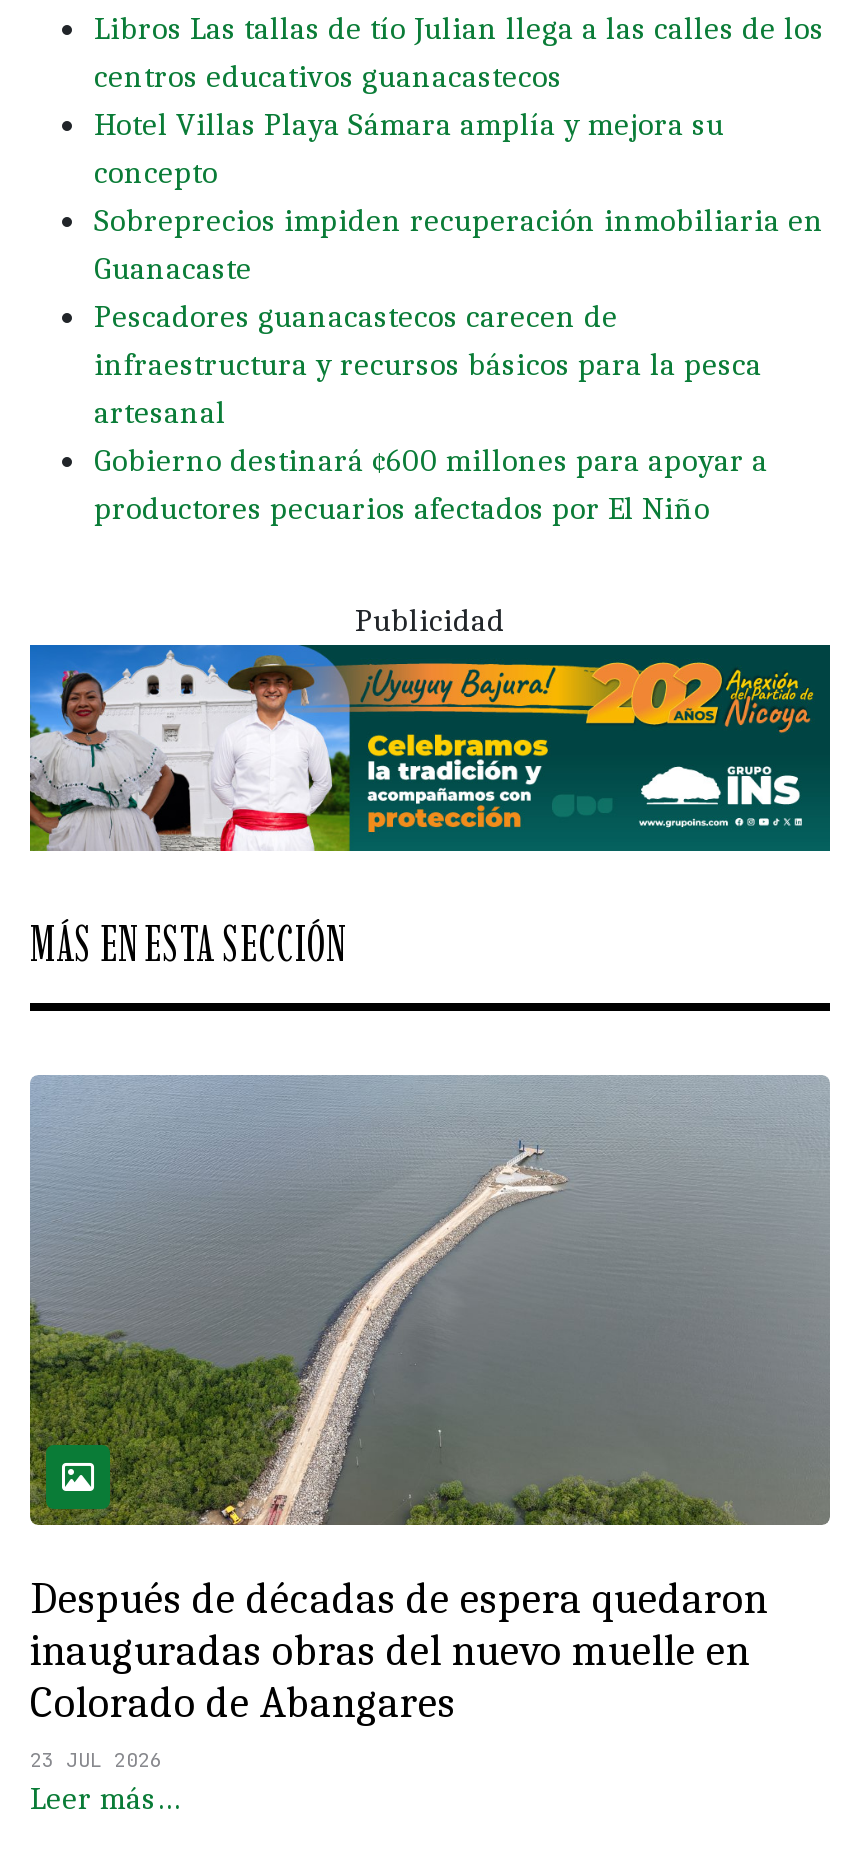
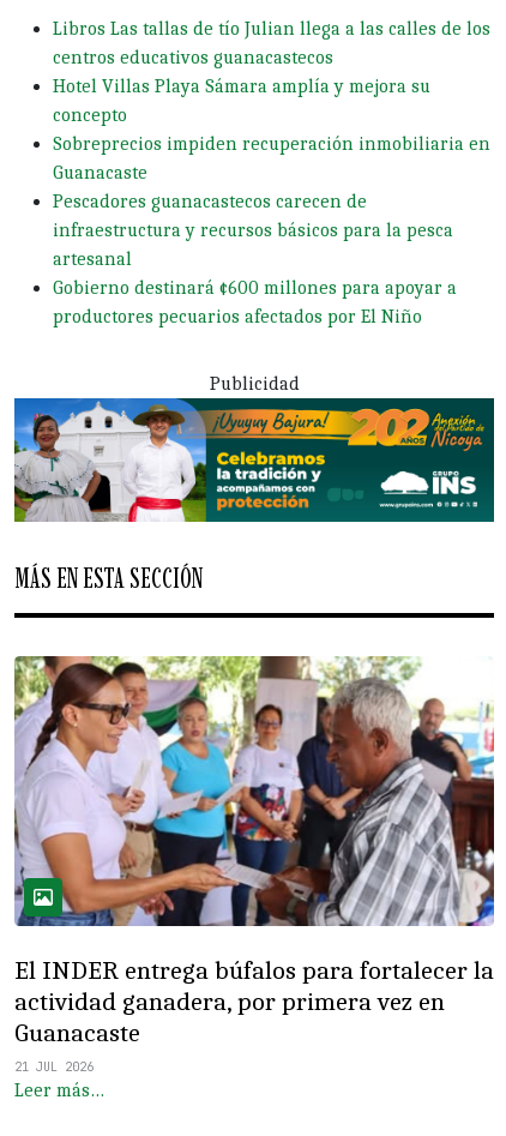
- [image]
- Después de décadas de espera quedaron
- inauguradas obras del nuevo muelle en
- Colorado de Abangares
- 23 JUL 2026
+ [image]
+ El INDER entrega búfalos para fortalecer la
+ actividad ganadera, por primera vez en
+ Guanacaste
+ 21 JUL 2026
